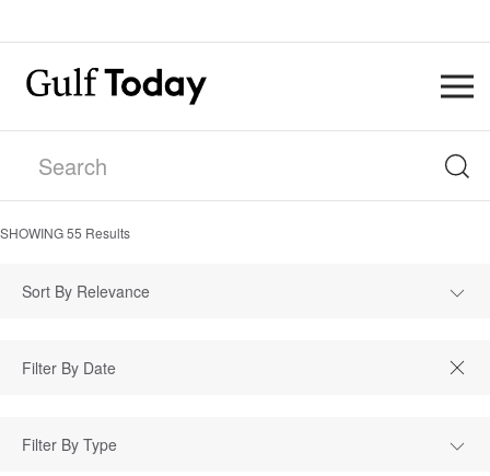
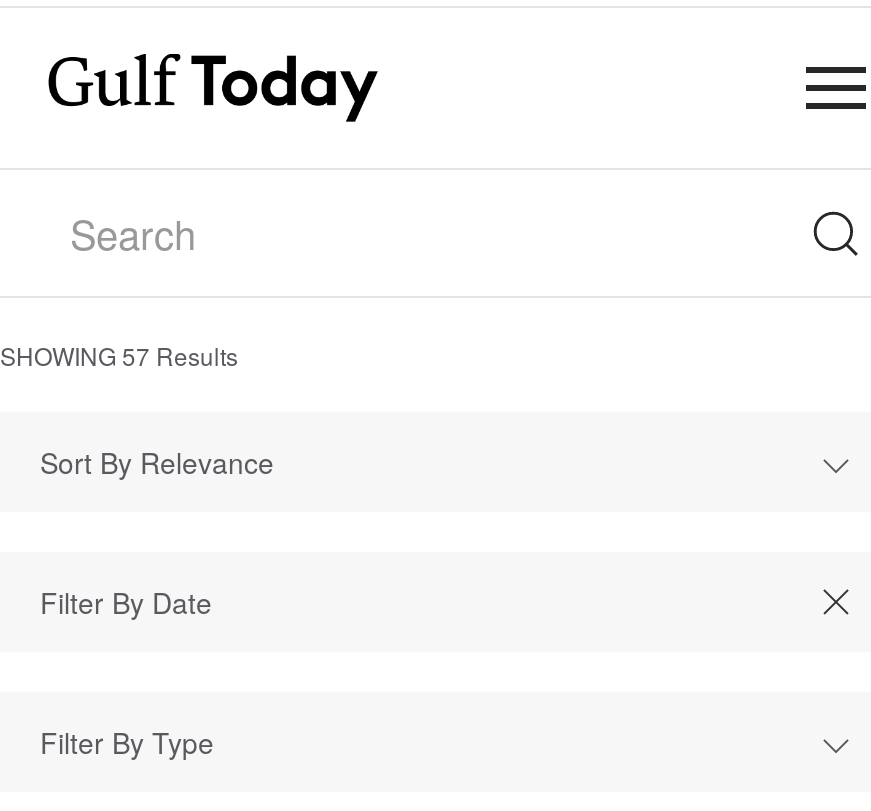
- SHOWING 55 Results
+ SHOWING 57 Results
